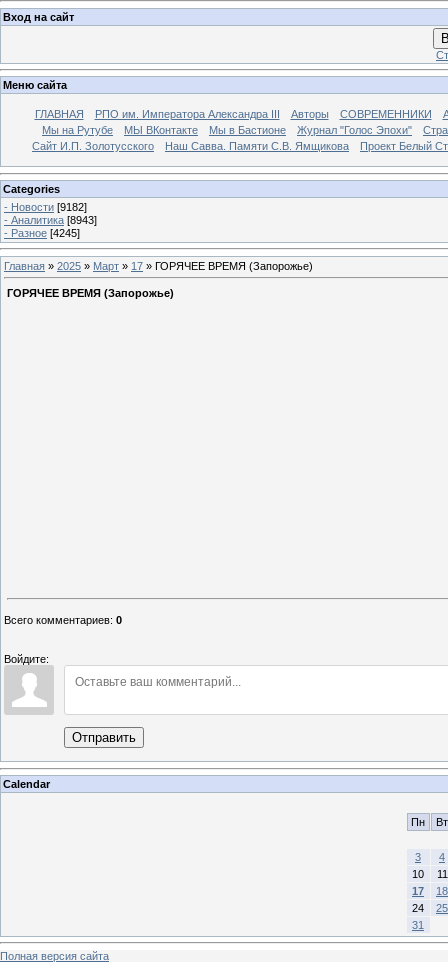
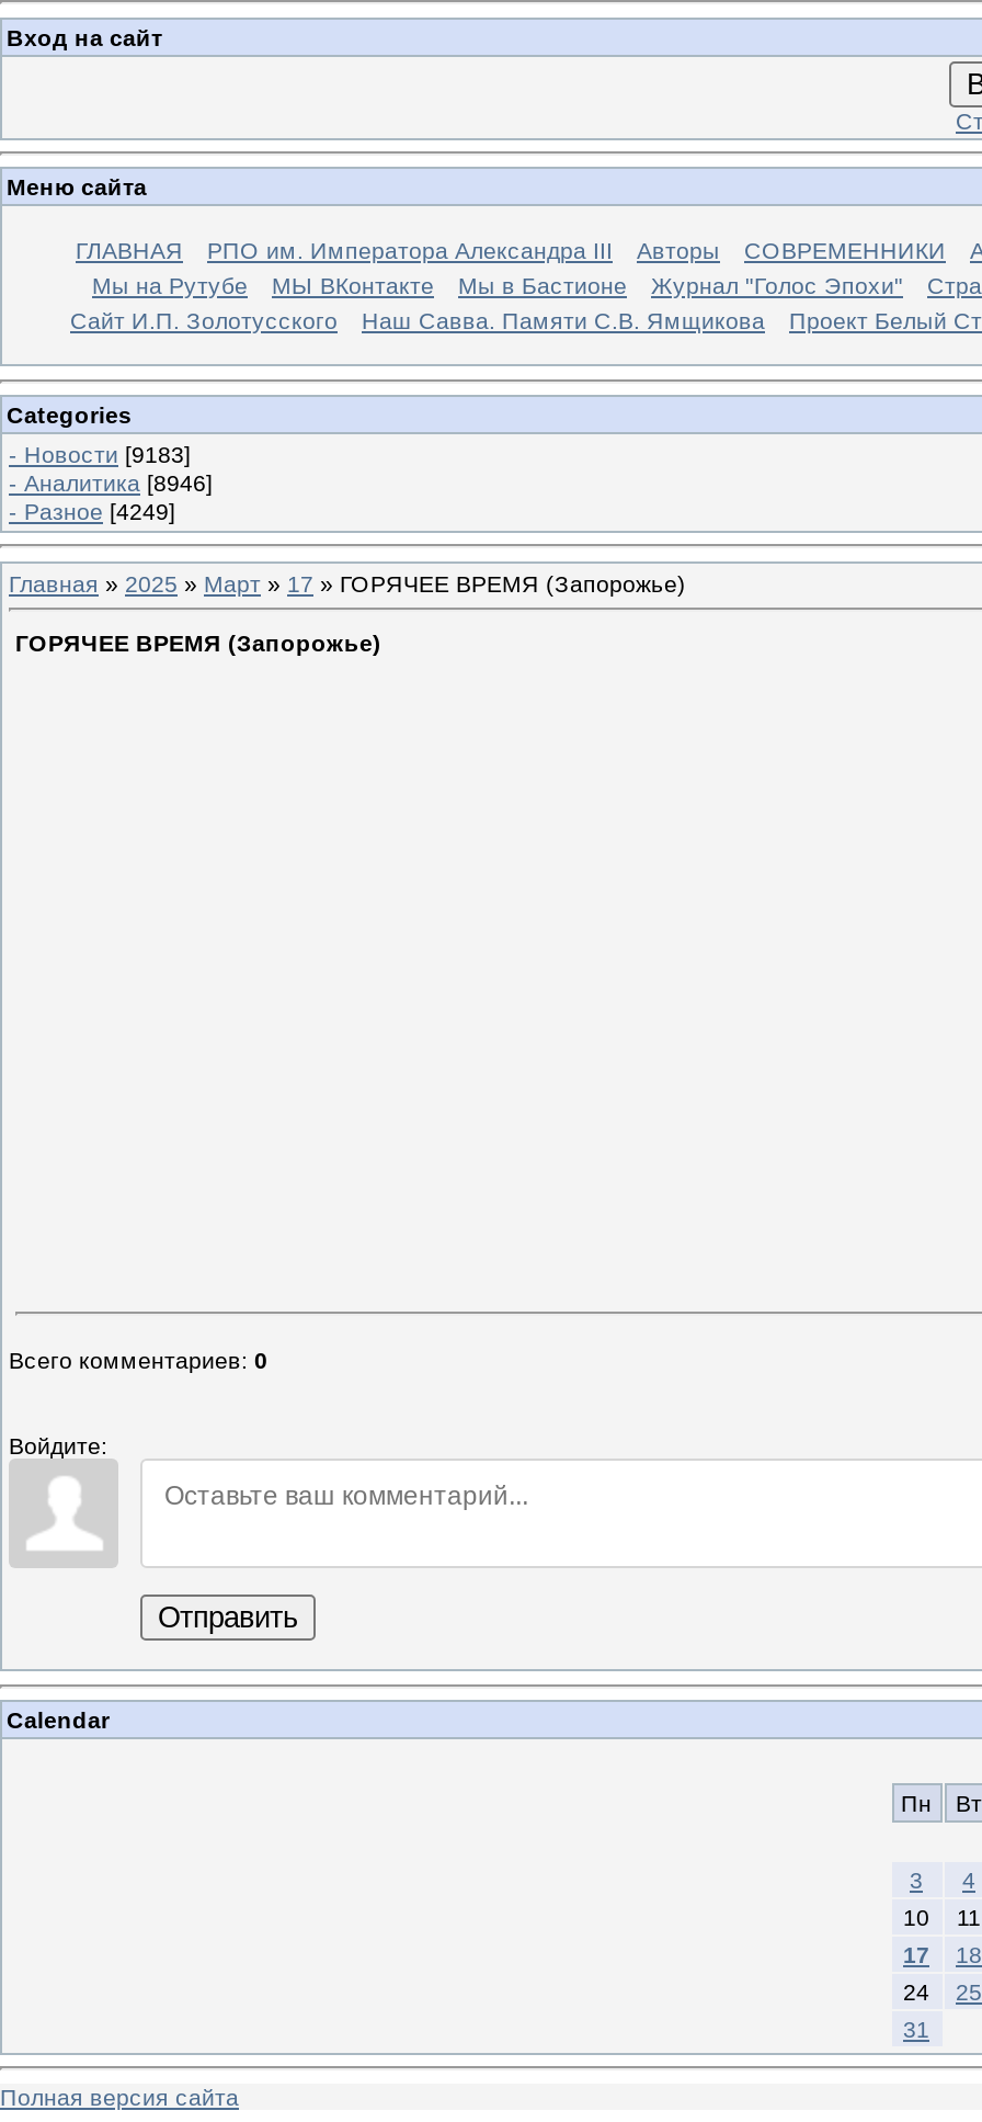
- - Новости [9182]
+ - Новости [9183]

- - Аналитика [8943]
+ - Аналитика [8946]

- - Разное [4245]
+ - Разное [4249]
